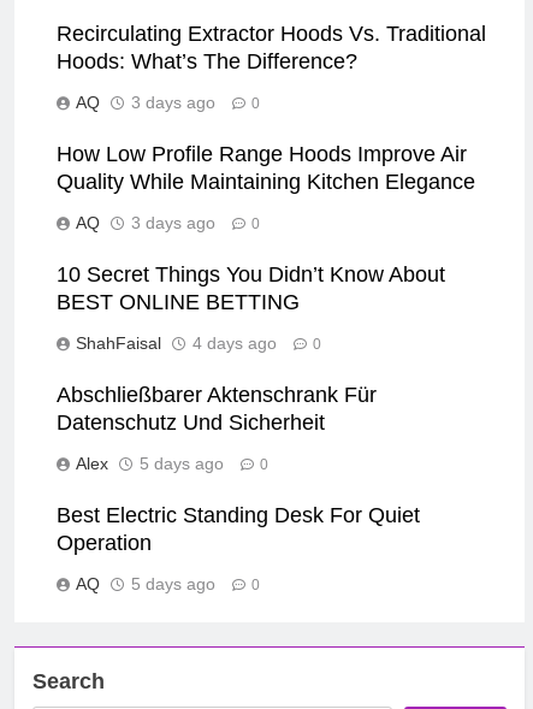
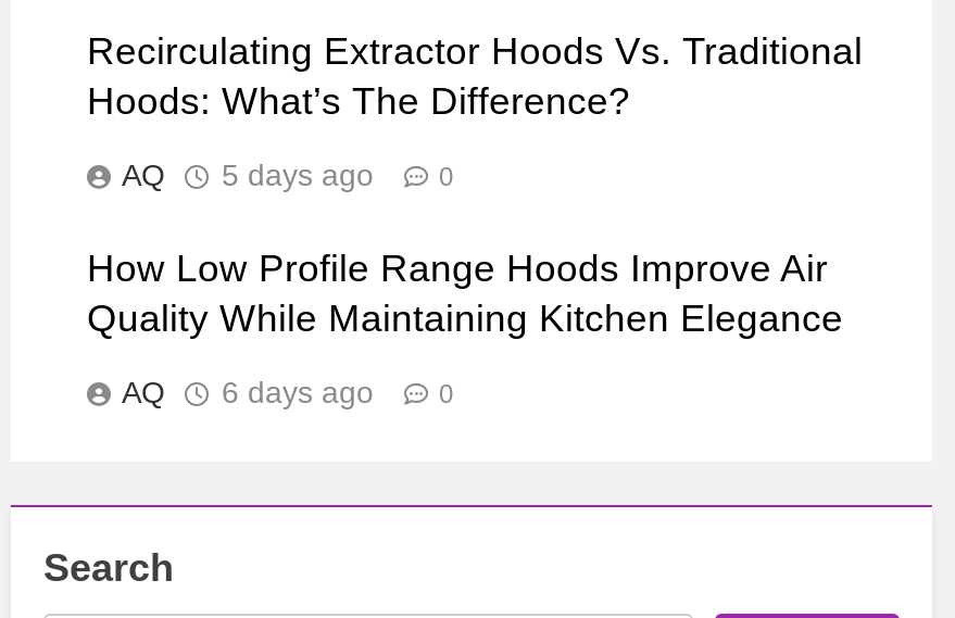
- AQ 3 days ago
+ AQ 5 days ago

- 3 days ago
- 0
- 10 Secret Things You Didn’t Know About
- BEST ONLINE BETTING
- ShahFaisal
- 4 days ago
- 0
- Abschließbarer Aktenschrank Für
- Datenschutz Und Sicherheit
- Alex
- 5 days ago
- 0
- Best Electric Standing Desk For Quiet
- Operation
- AQ
- 5 days ago
+ 6 days ago
